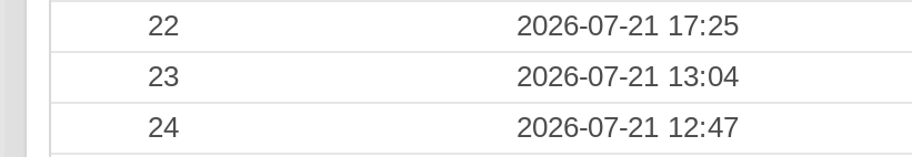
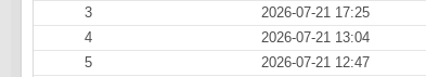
- 22
+ 3

- 23
+ 4

- 24
+ 5
